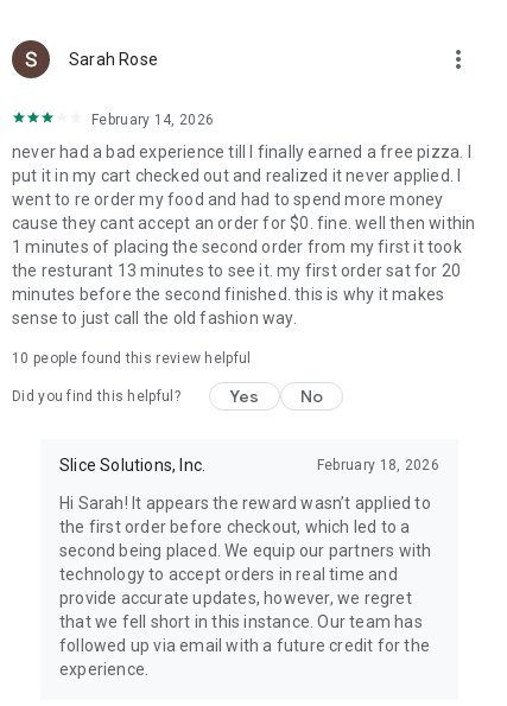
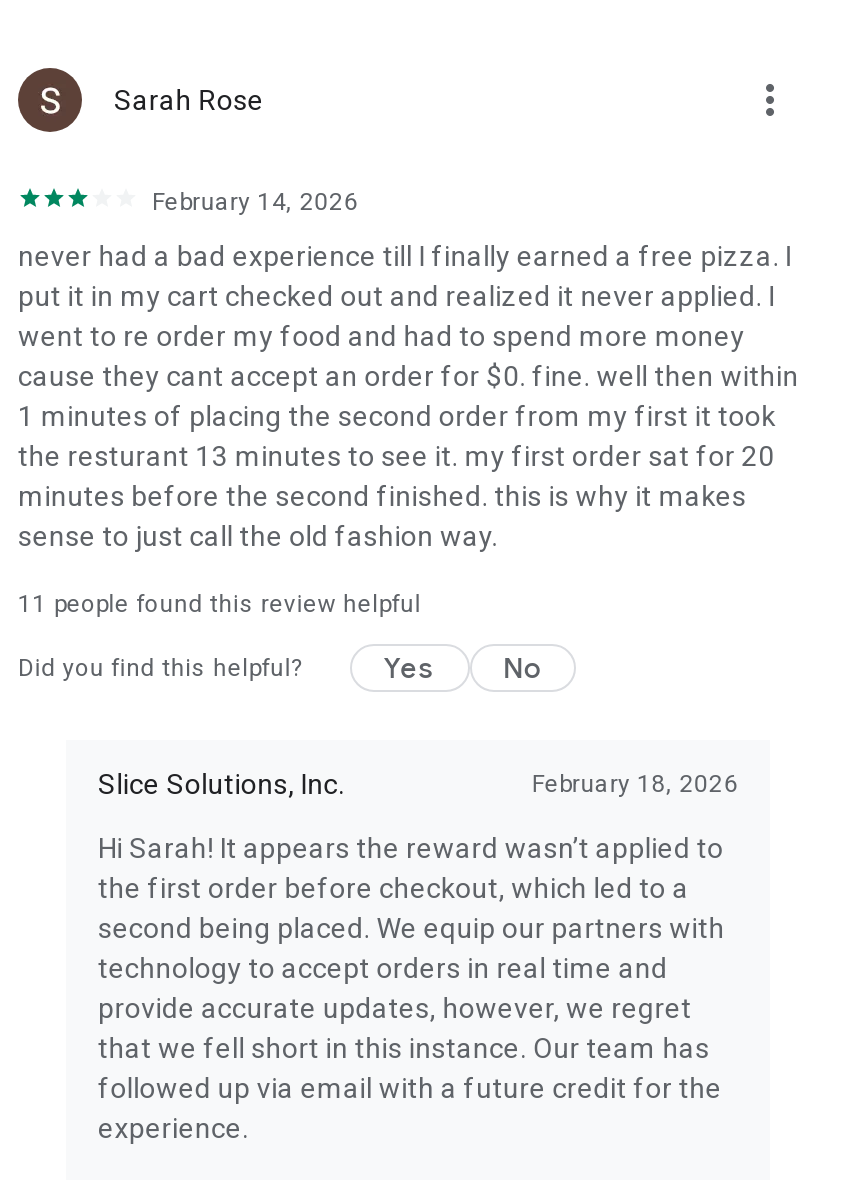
- 10 people found this review helpful
+ 11 people found this review helpful
